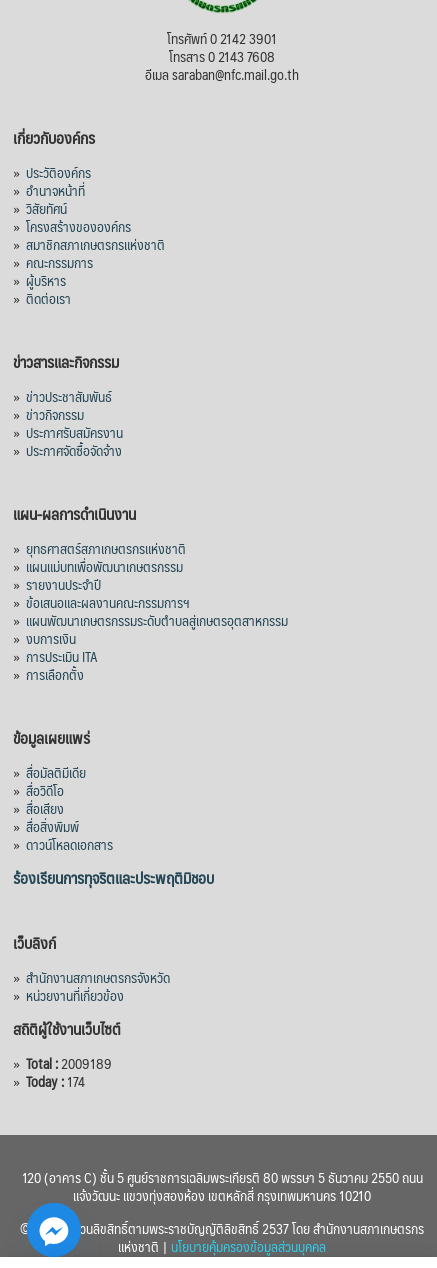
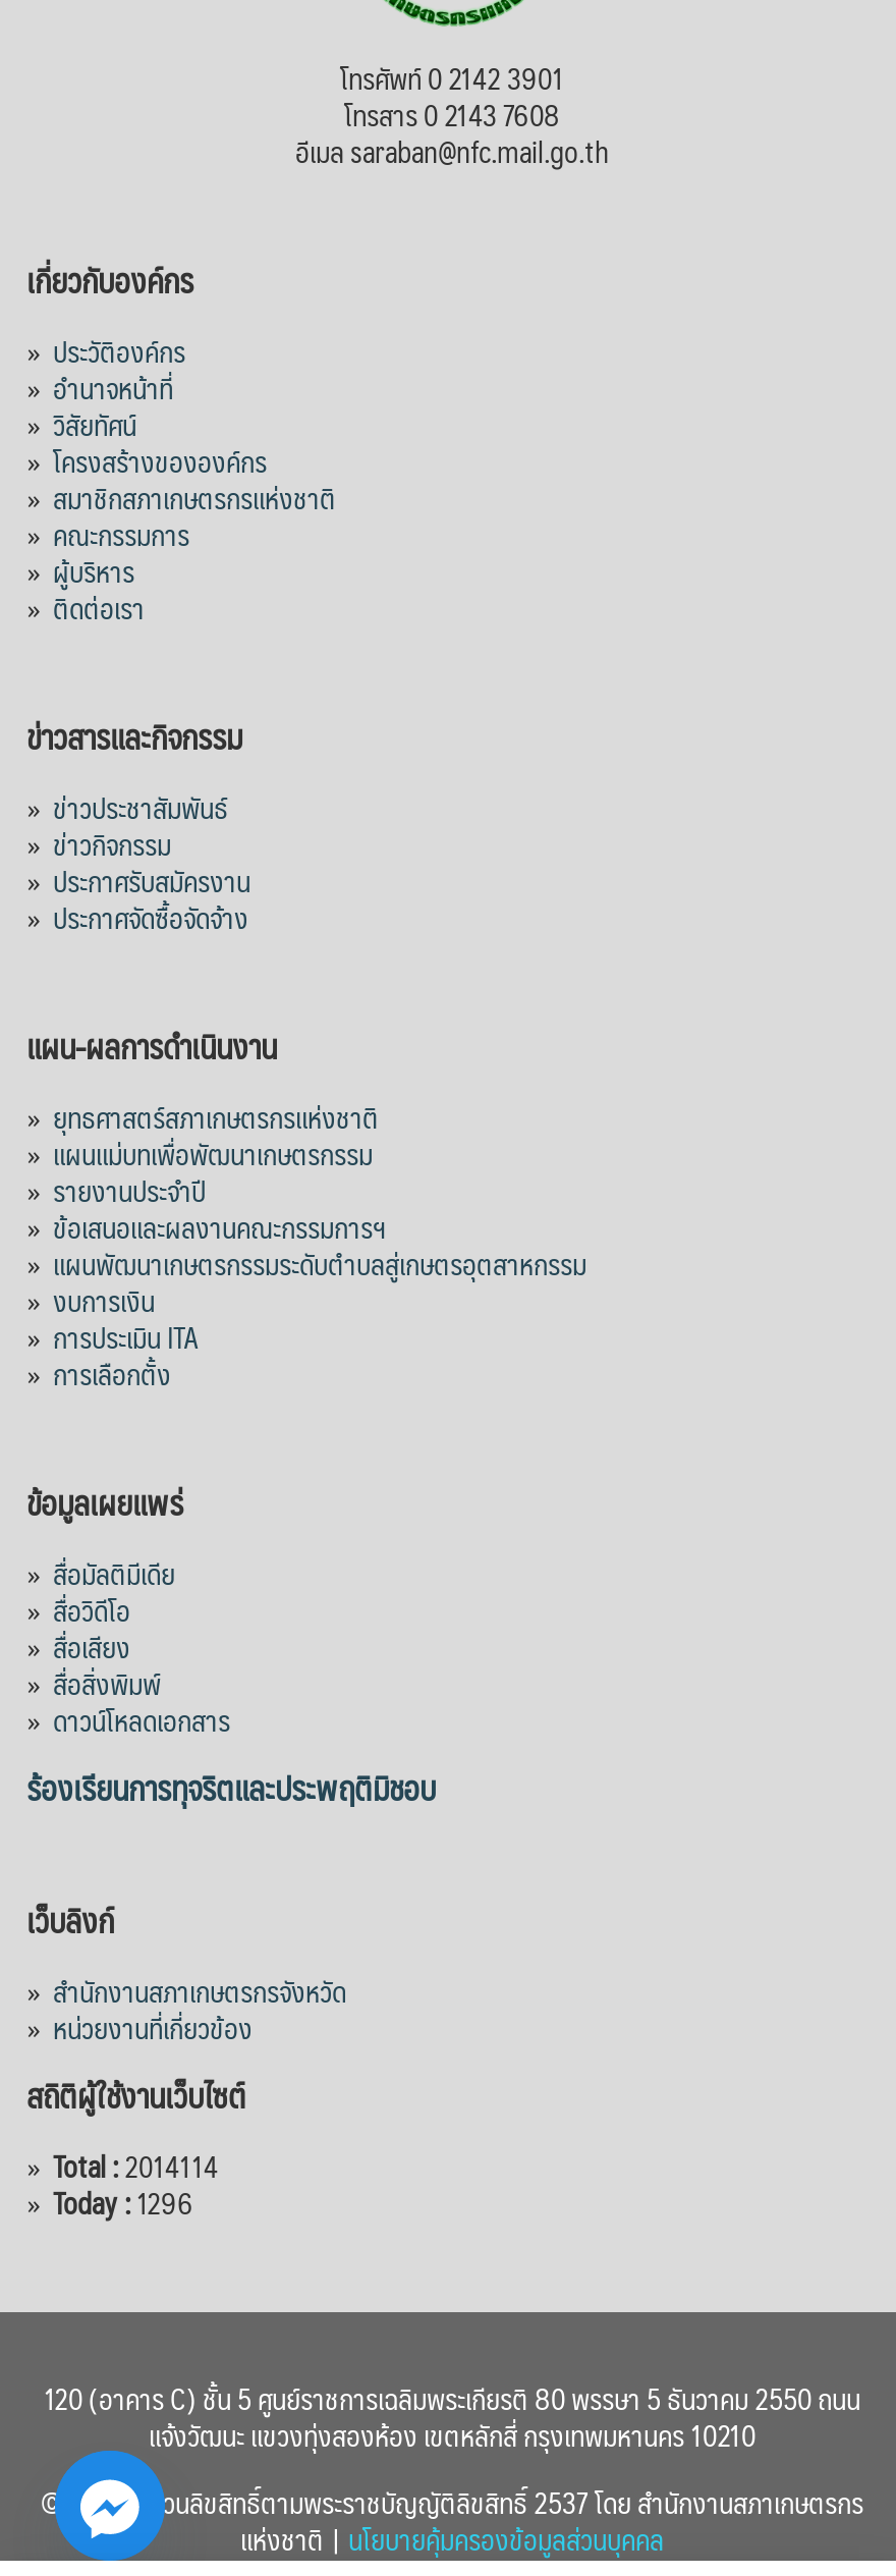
- » Total : 2009189
+ » Total : 2014114

- » Today :174
+ » Today :1296
